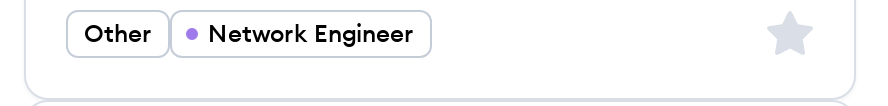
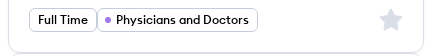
- Other
- Network Engineer
+ Full Time
+ Physicians and Doctors
